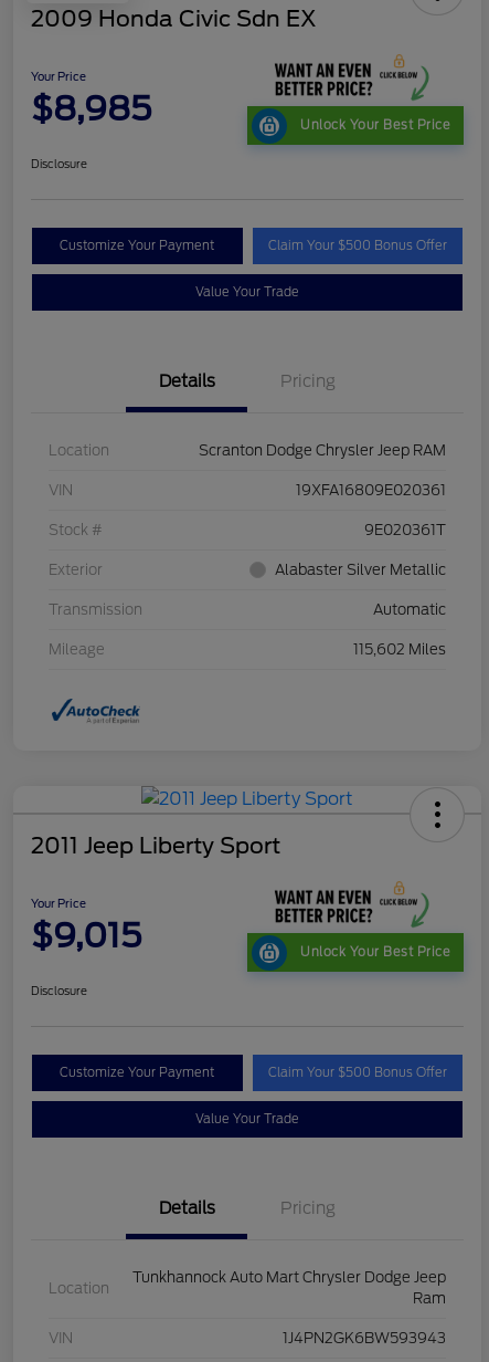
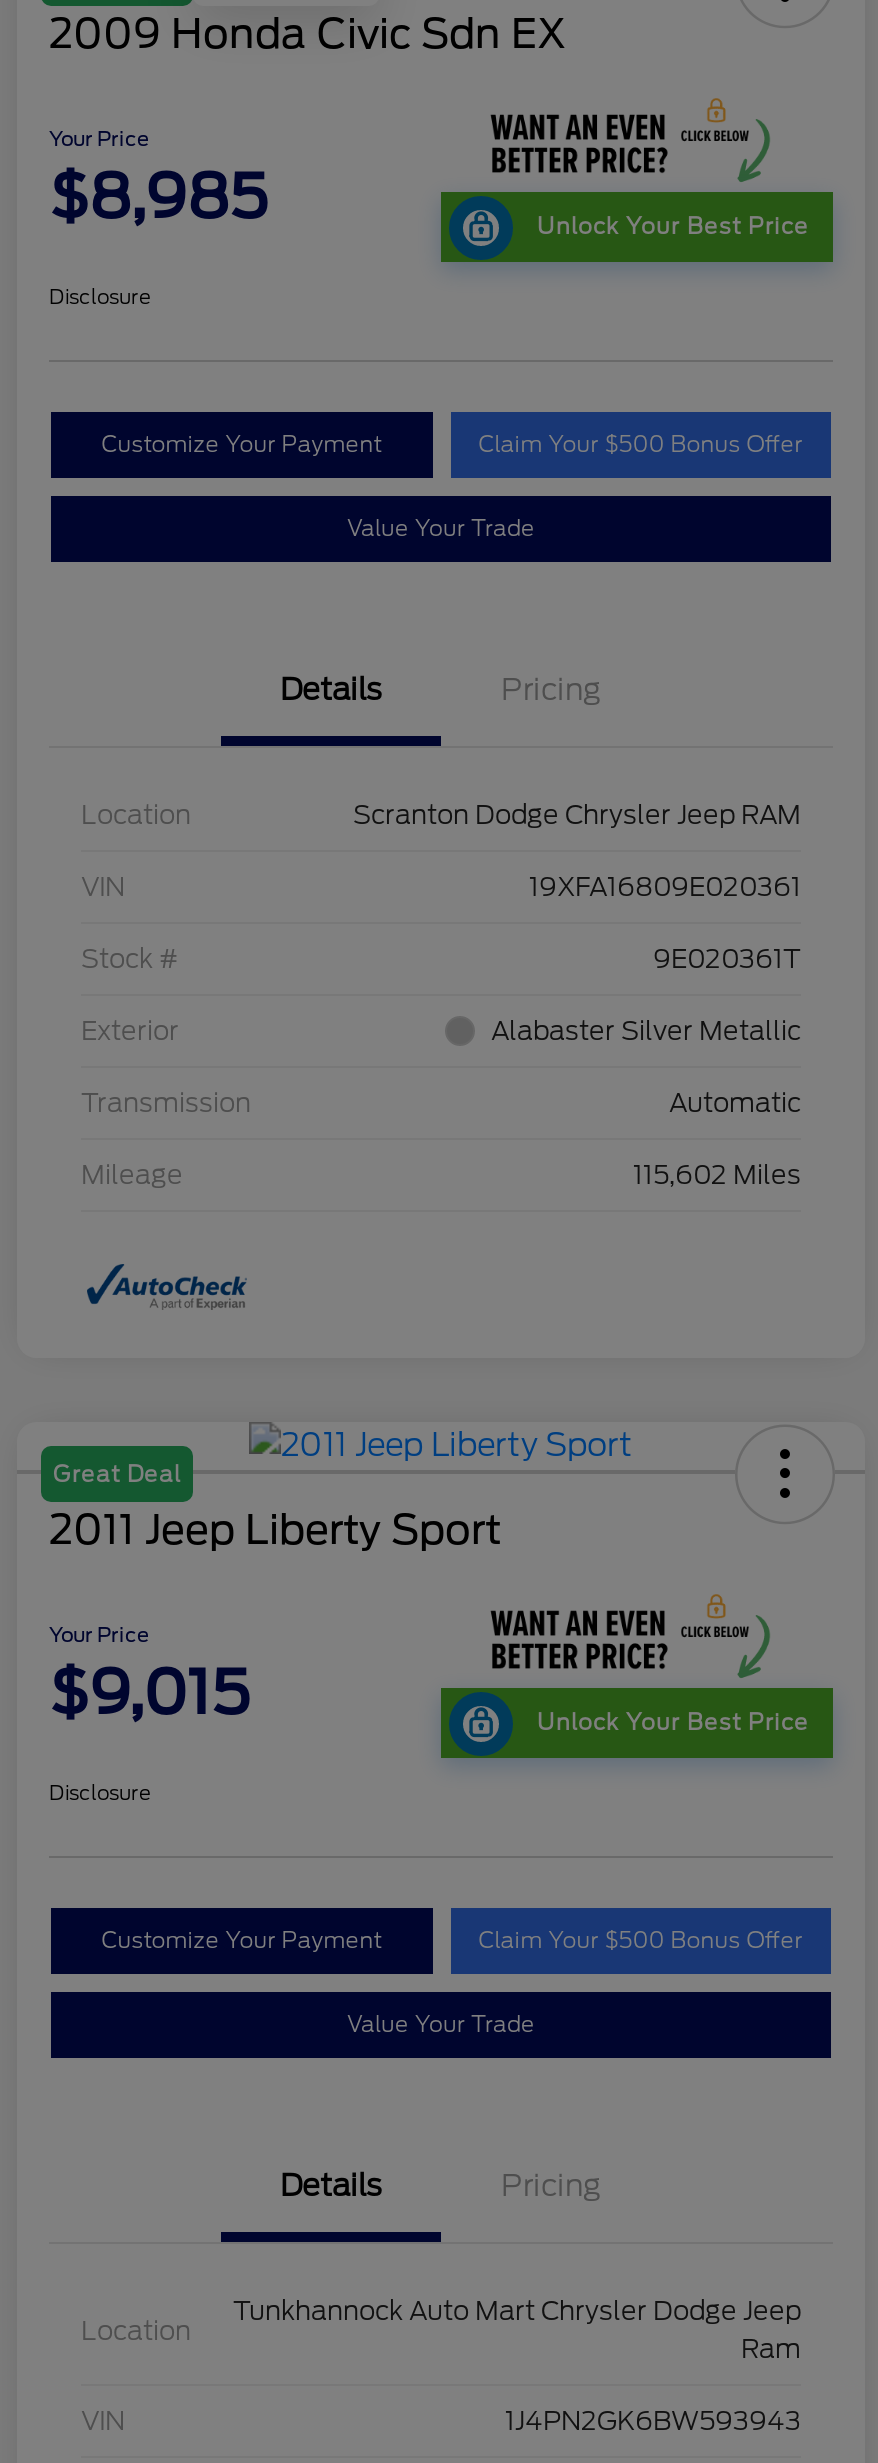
+ Great Deal
